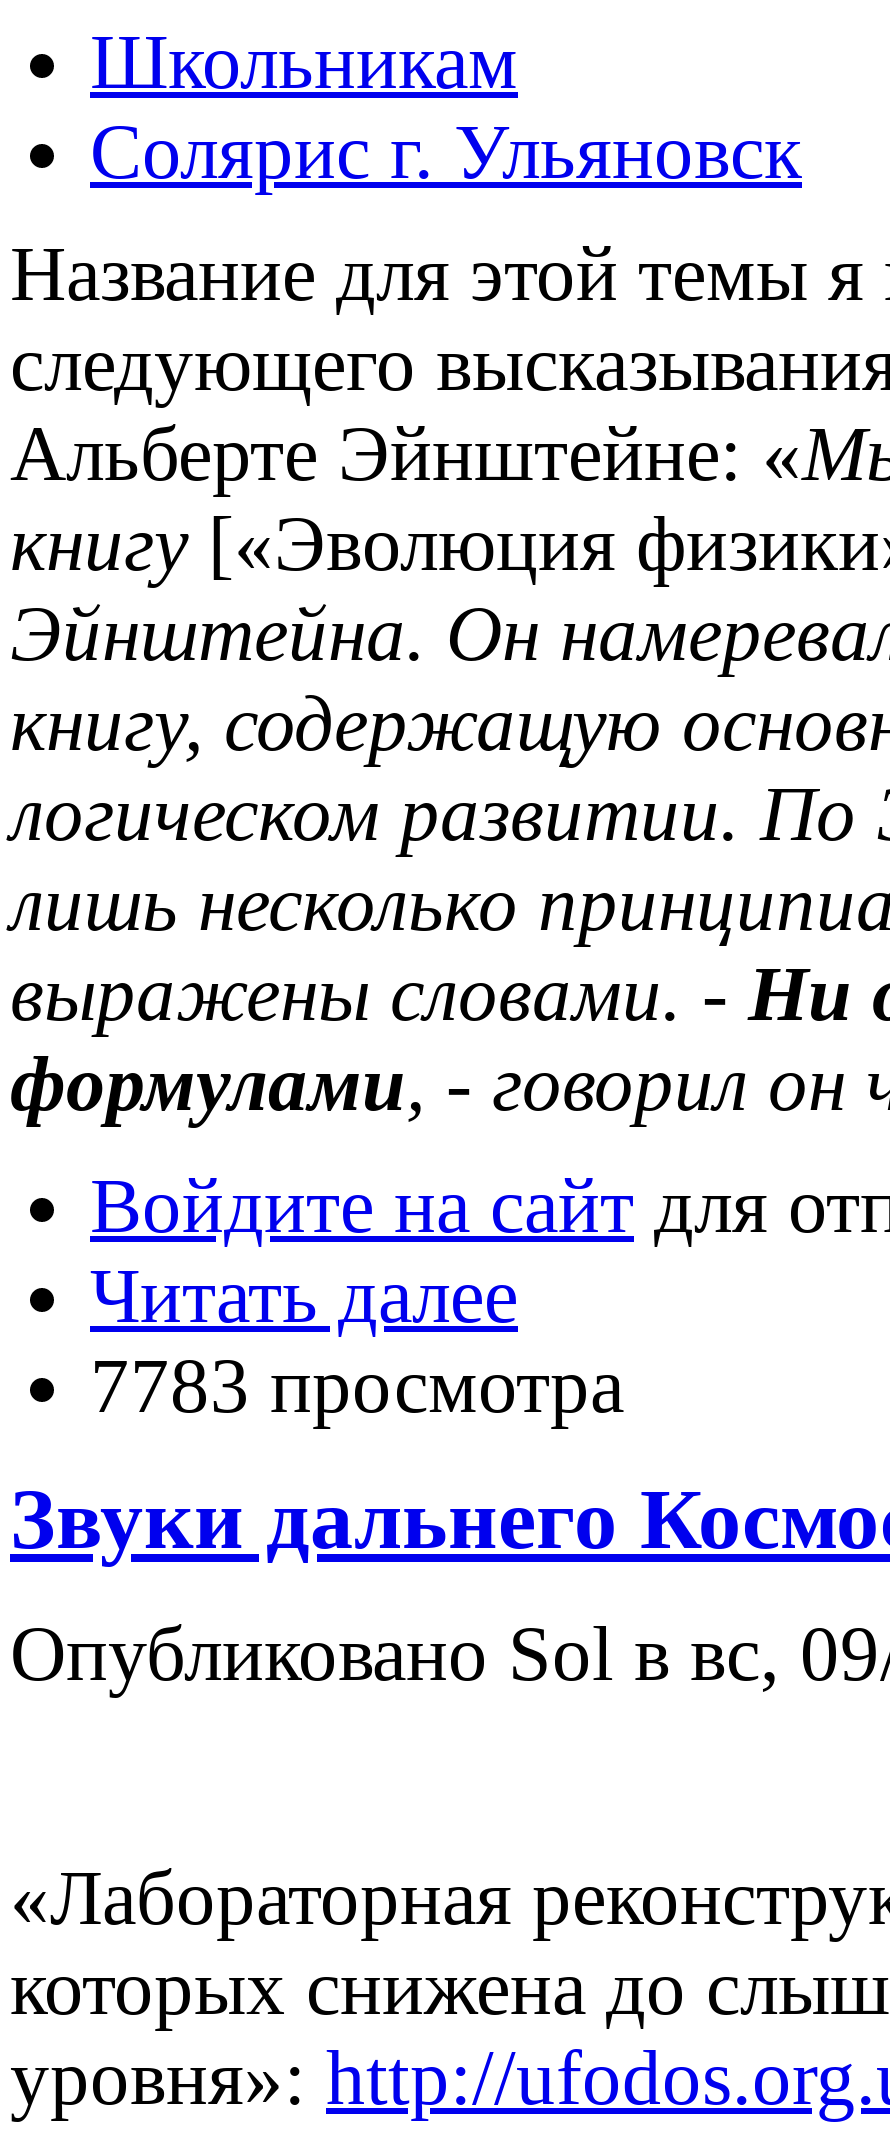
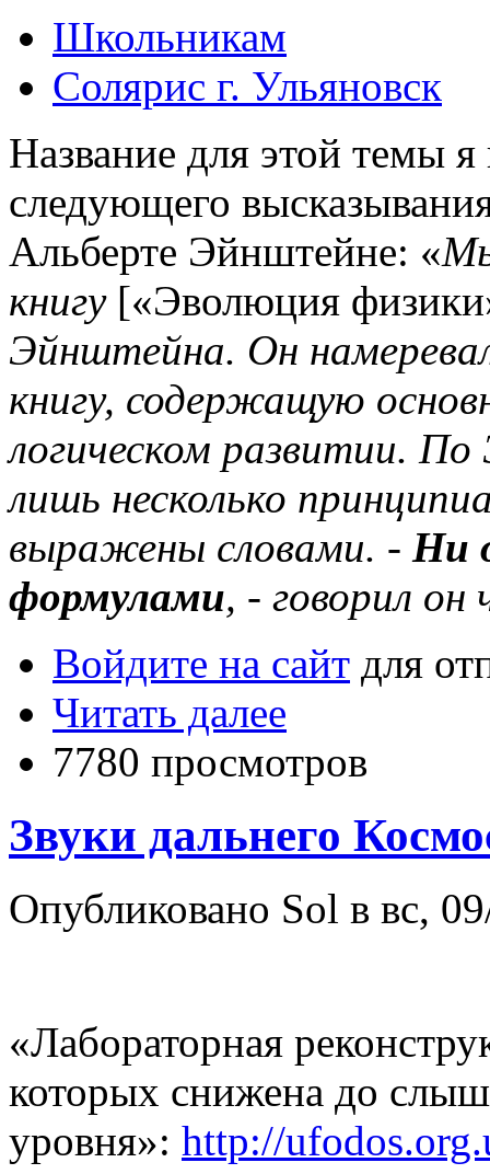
- 7783 просмотра
+ 7780 просмотров
